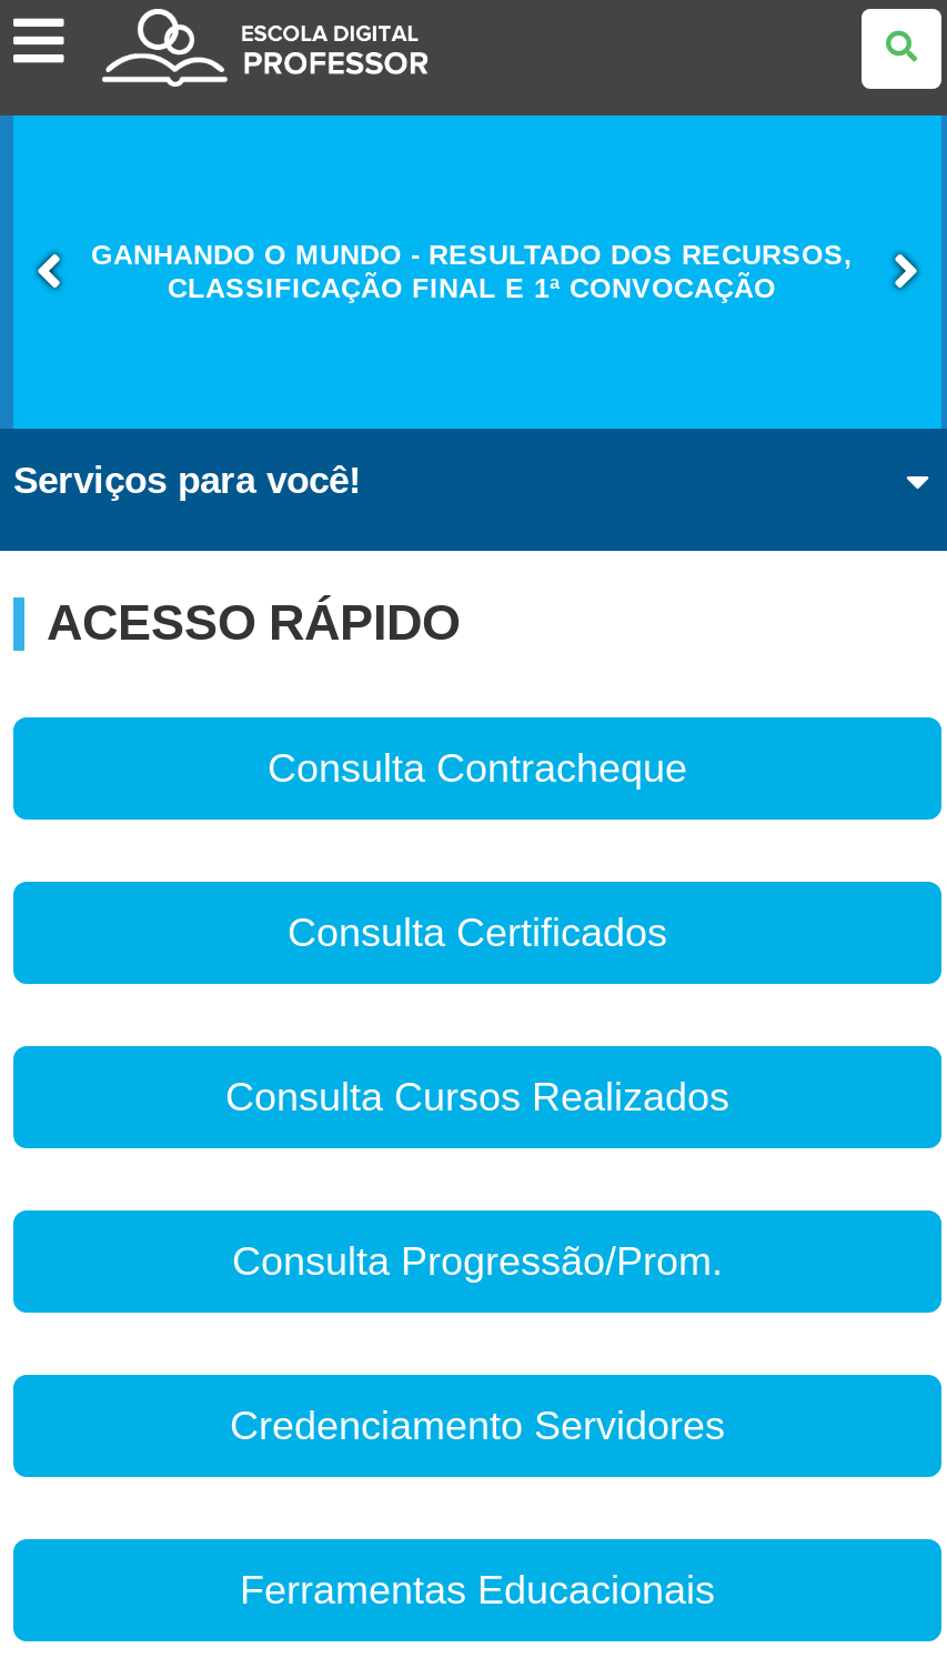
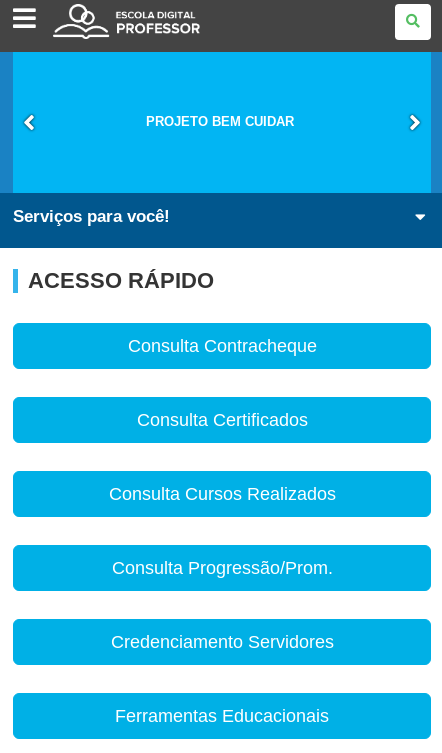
- GANHANDO O MUNDO - RESULTADO DOS RECURSOS,
- CLASSIFICAÇÃO FINAL E 1ª CONVOCAÇÃO
+ PROJETO BEM CUIDAR
